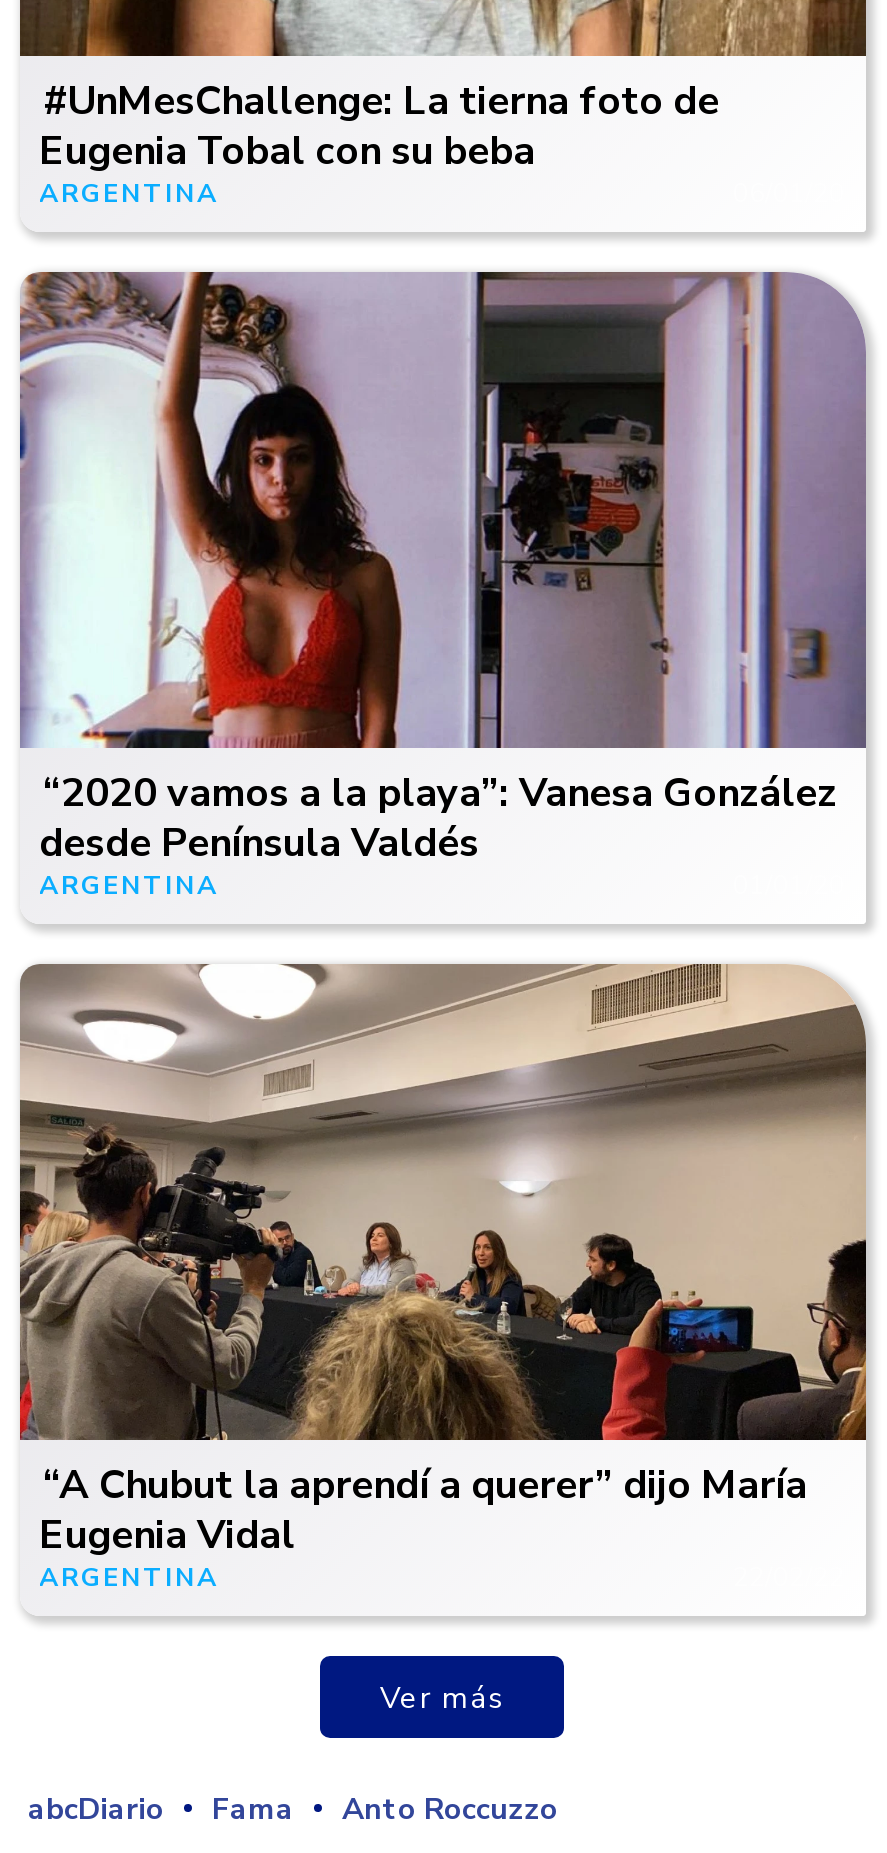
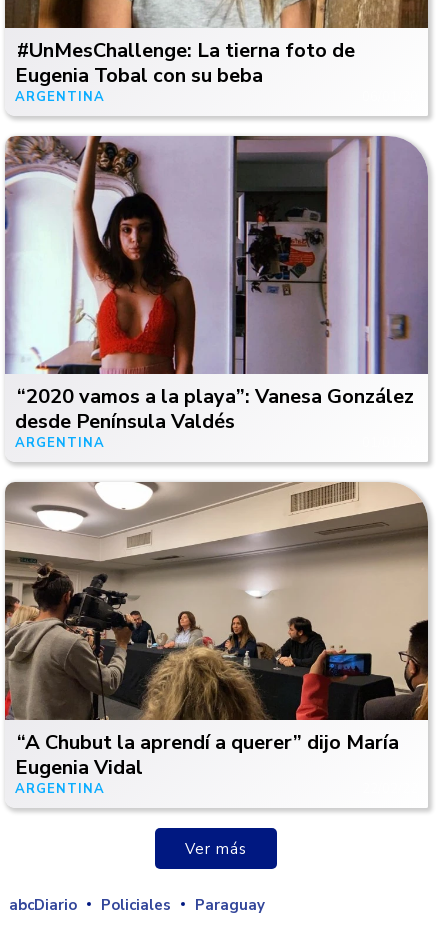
- Fama
- Anto Roccuzzo
+ Policiales
+ Paraguay
